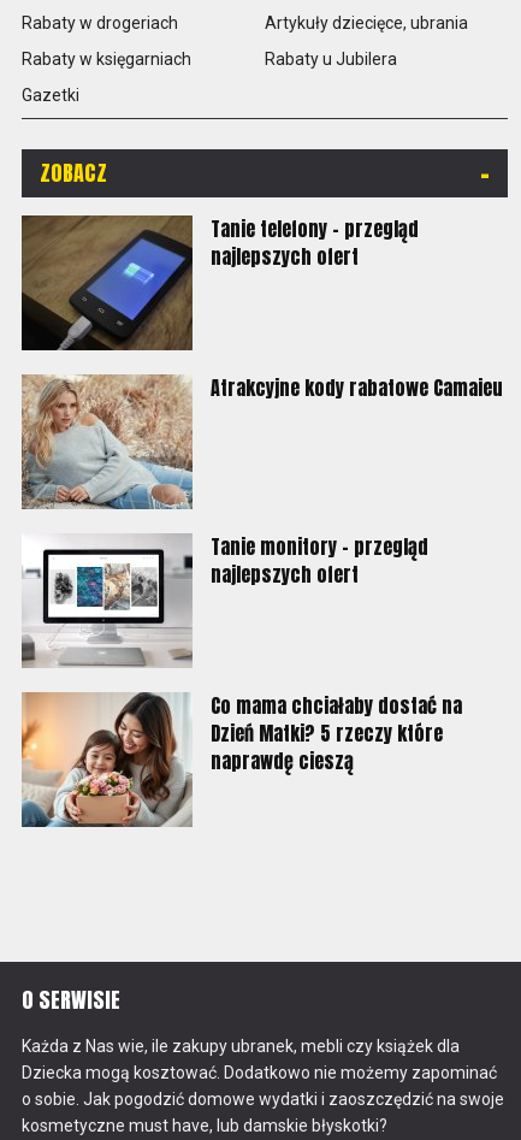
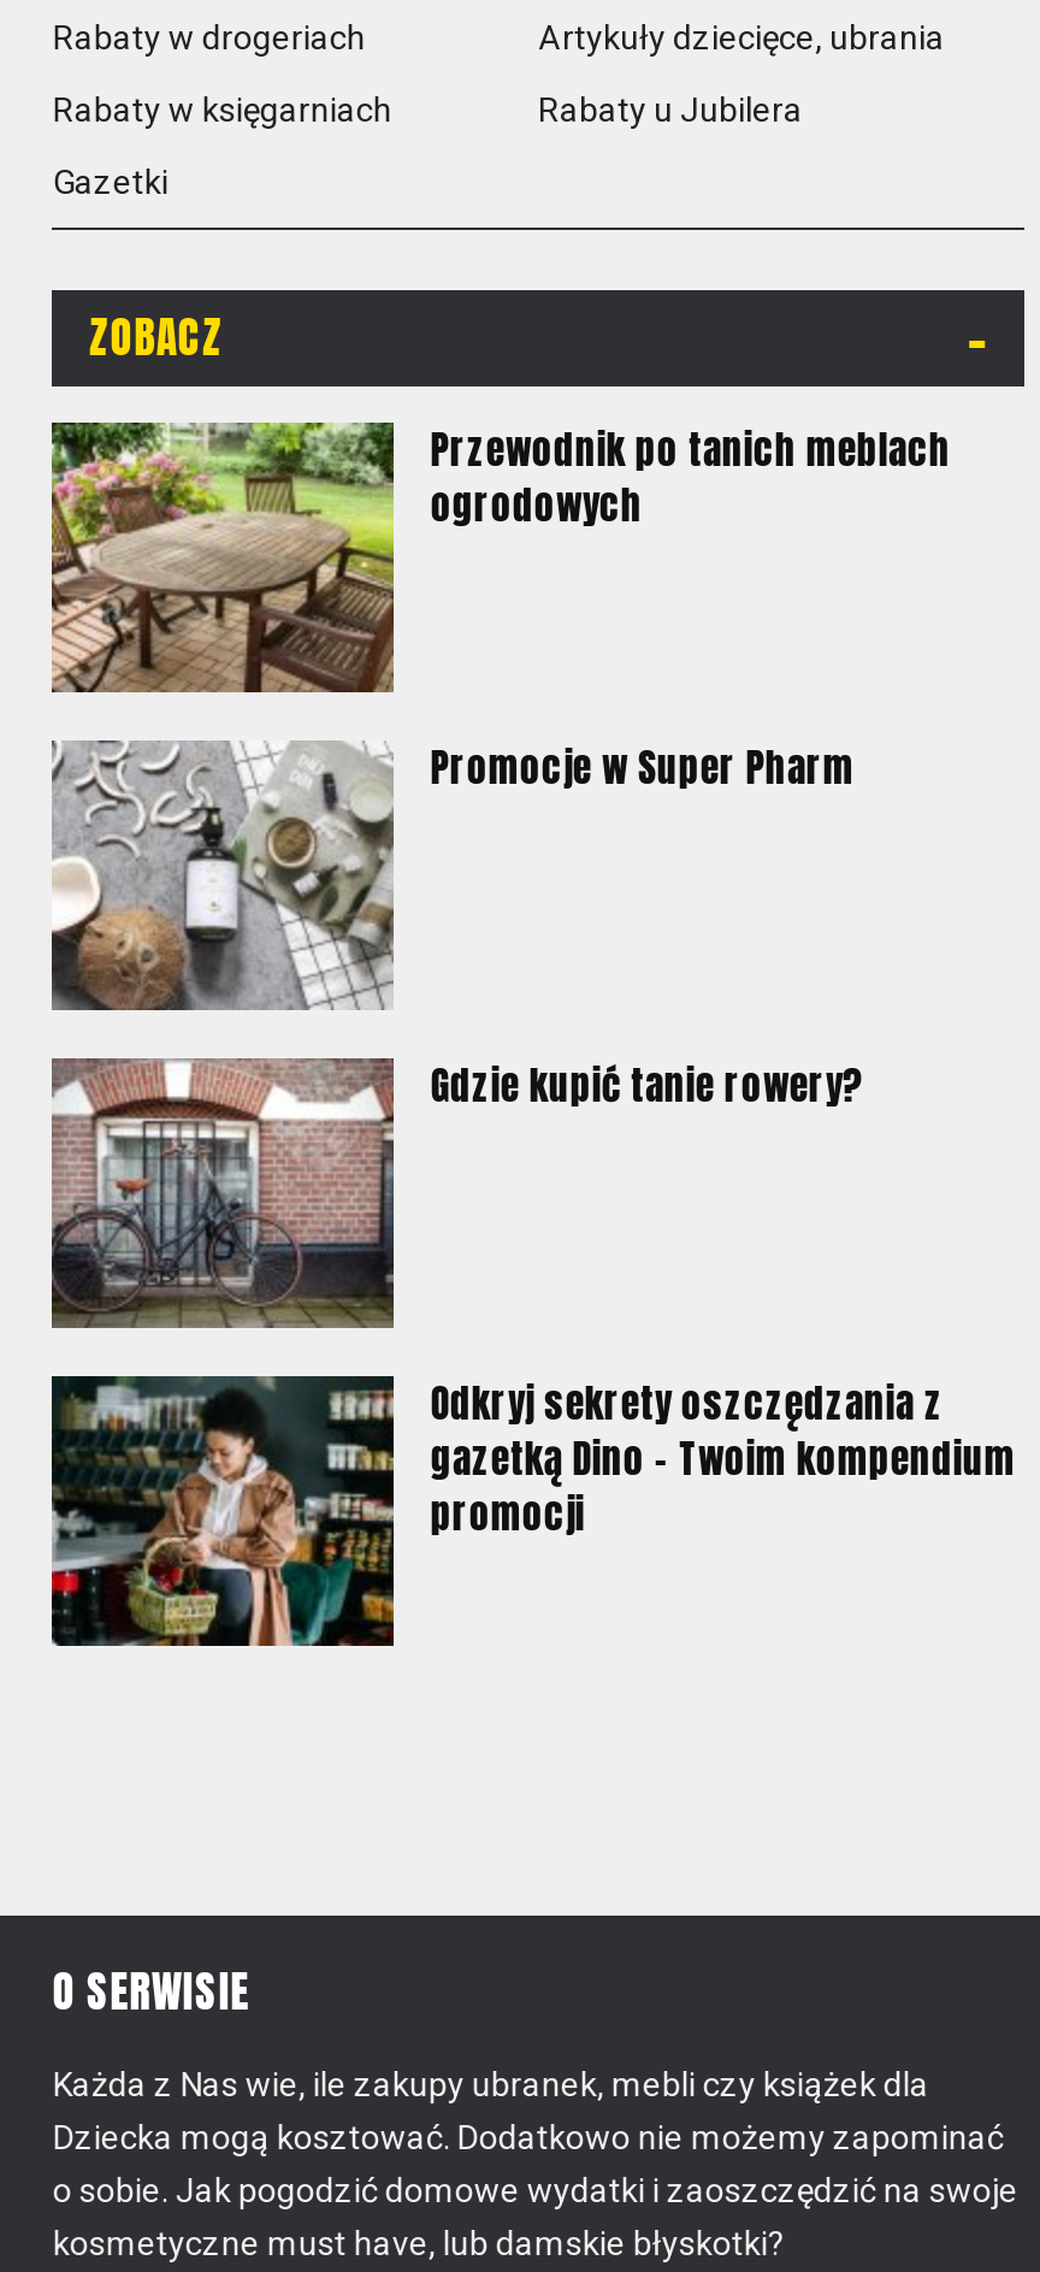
- [image]
- Tanie telefony - przegląd
- najlepszych ofert
+ [image]
+ Przewodnik po tanich meblach
+ ogrodowych

- [image]
- Atrakcyjne kody rabatowe Camaieu
+ [image]
+ Promocje w Super Pharm

- [image]
- Tanie monitory - przegląd
- najlepszych ofert
+ [image]
+ Gdzie kupić tanie rowery?

- [image]
- Co mama chciałaby dostać na
- Dzień Matki? 5 rzeczy które
- naprawdę cieszą
+ [image]
+ Odkryj sekrety oszczędzania z
+ gazetką Dino – Twoim kompendium
+ promocji
